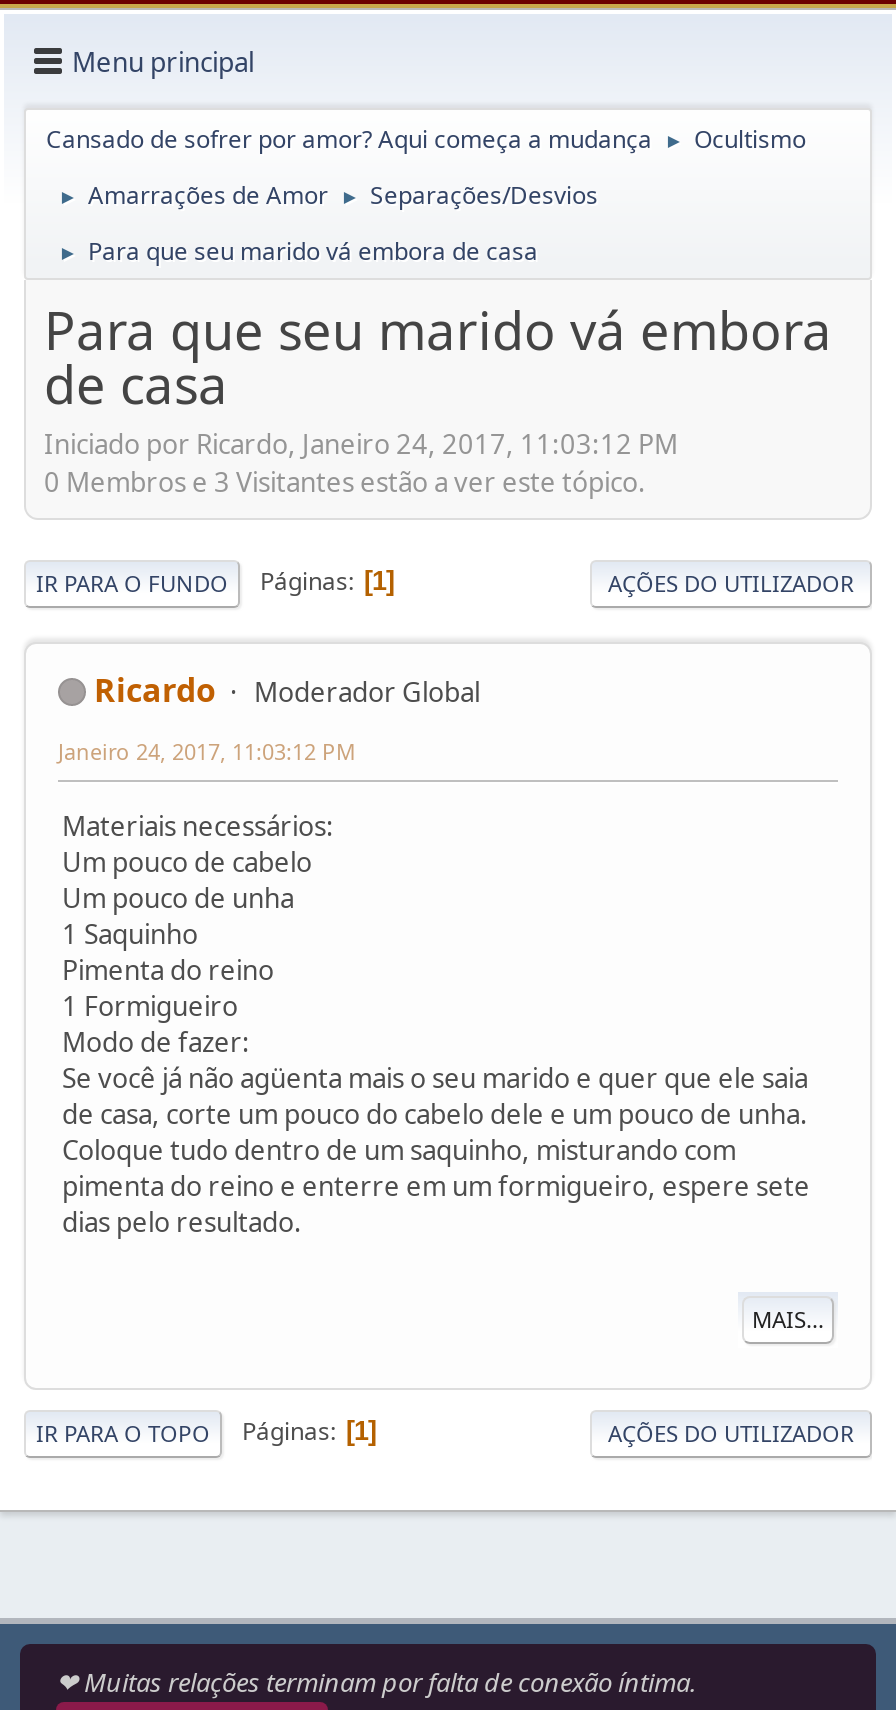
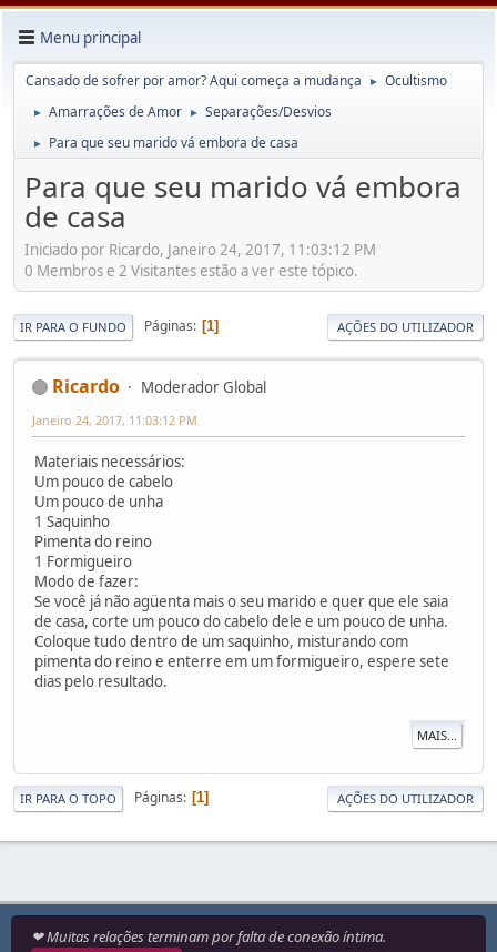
- 0 Membros e 3 Visitantes estão a ver este tópico.
+ 0 Membros e 2 Visitantes estão a ver este tópico.
